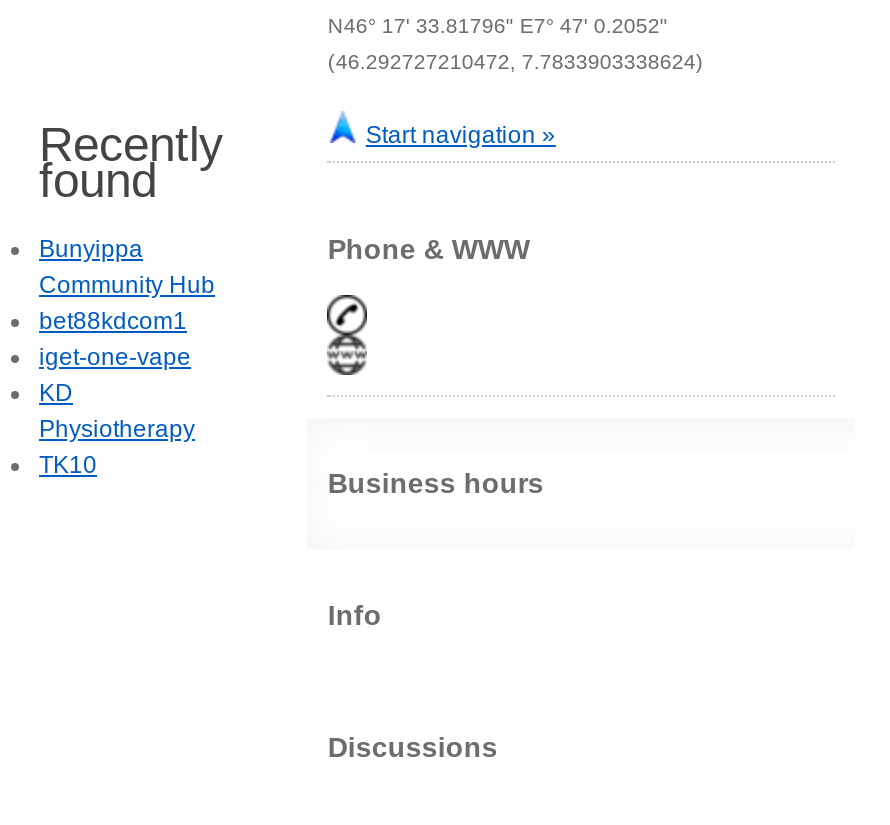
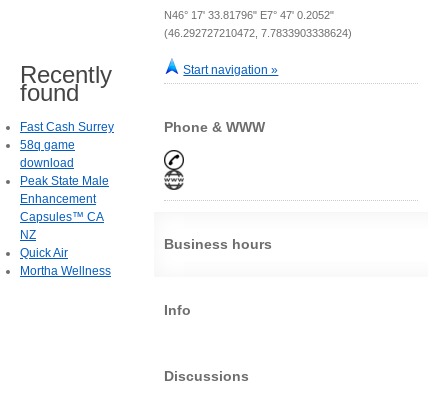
- Bunyippa
- Community Hub
- bet88kdcom1
- iget-one-vape
- KD
- Physiotherapy
- TK10
+ Fast Cash Surrey
+ 58q game
+ download
+ Peak State Male
+ Enhancement
+ Capsules™ CA
+ NZ
+ Quick Air
+ Mortha Wellness
